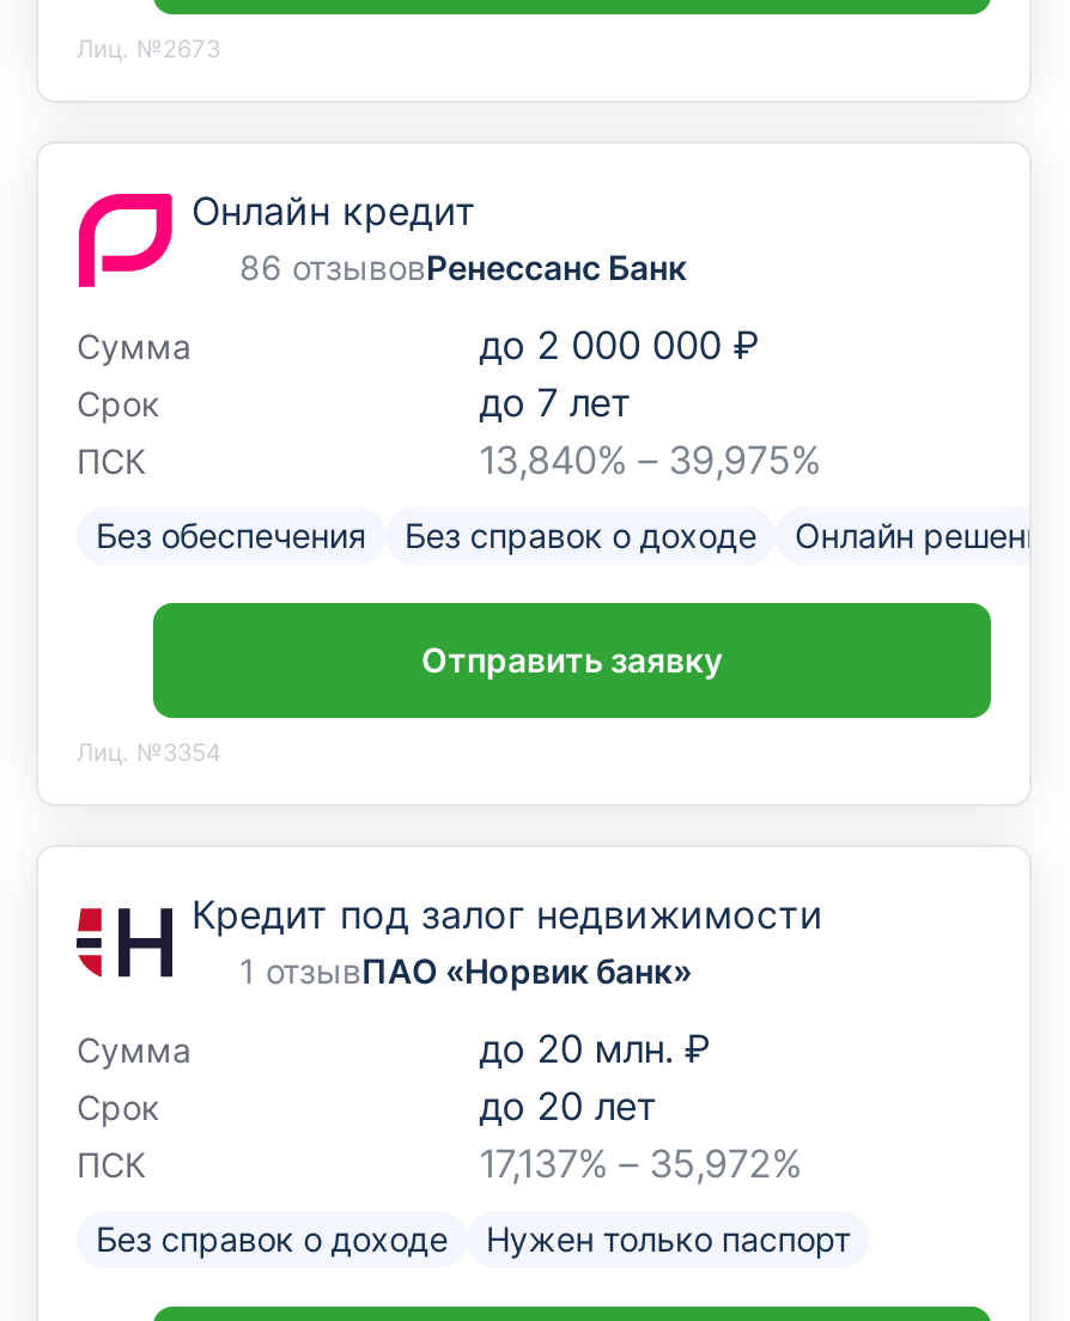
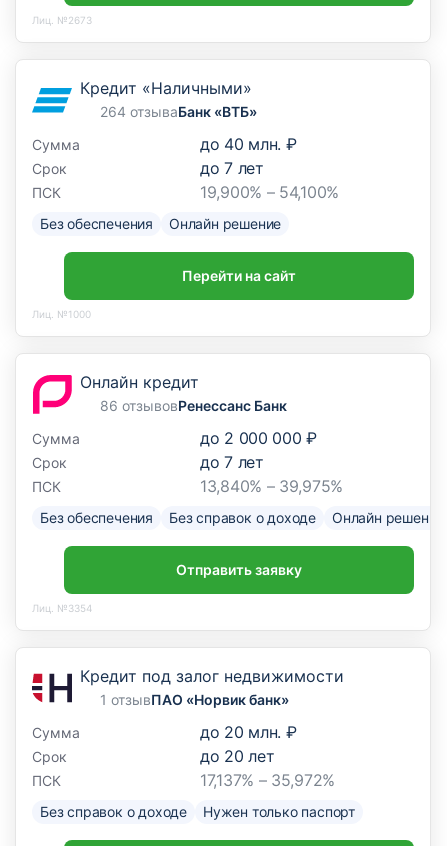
+ [image]
+ Кредит «Наличными»
+ 264 отзываБанк «ВТБ»
+ Сумма
+ до 40 млн. ₽
+ Срок
+ до 7 лет
+ ПСК
+ 19,900% – 54,100%
+ Без обеспечения
+ Онлайн решение
+ Перейти на сайт
+ Лиц. №1000
